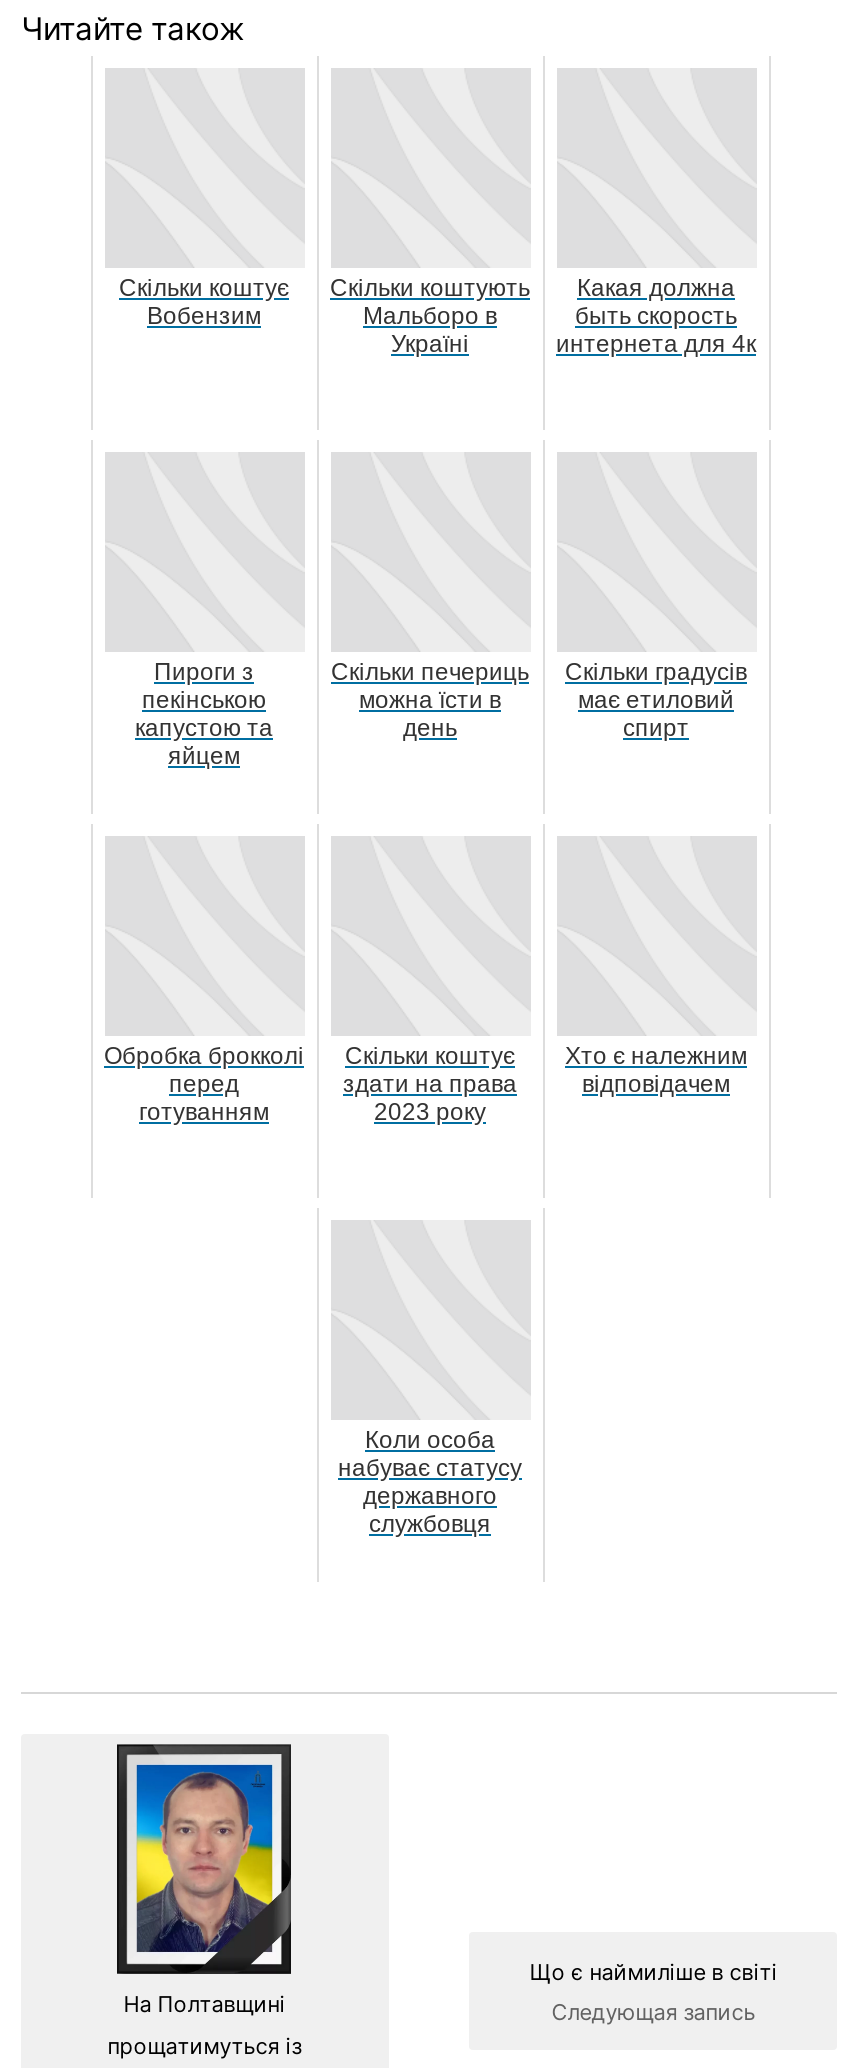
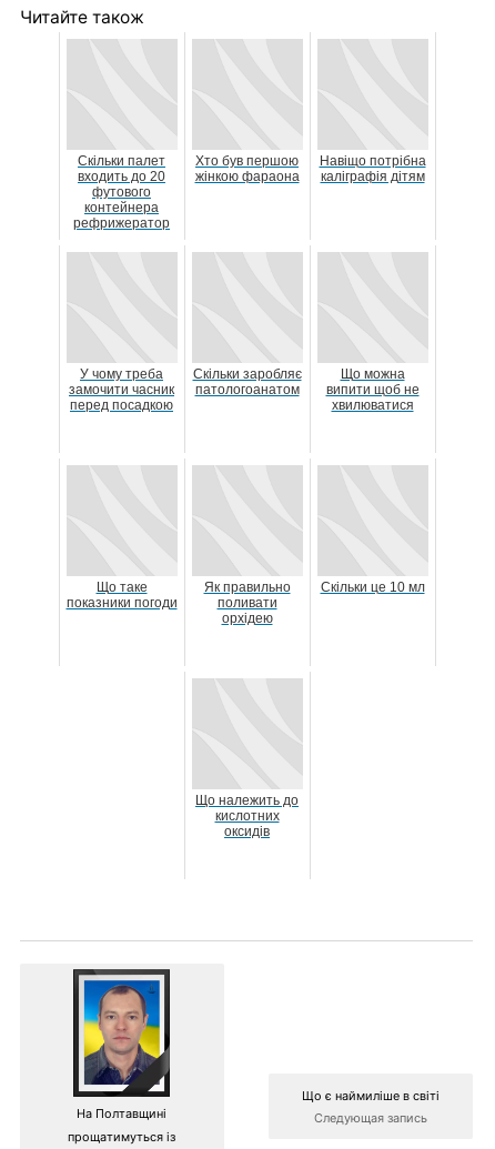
- Скільки коштує
- Вобензим
+ Скільки палет
+ входить до 20
+ футового
+ контейнера
+ рефрижератор

- Скільки коштують
- Мальборо в
- Україні
+ Хто був першою
+ жінкою фараона

- Какая должна
- быть скорость
- интернета для 4к
+ Навіщо потрібна
+ каліграфія дітям

- Пироги з
- пекінською
- капустою та
- яйцем
+ У чому треба
+ замочити часник
+ перед посадкою

- Скільки печериць
- можна їсти в
- день
+ Скільки заробляє
+ патологоанатом

- Скільки градусів
- має етиловий
- спирт
+ Що можна
+ випити щоб не
+ хвилюватися

- Обробка брокколі
- перед
- готуванням
+ Що таке
+ показники погоди

- Скільки коштує
- здати на права
- 2023 року
+ Як правильно
+ поливати
+ орхідею

- Хто є належним
- відповідачем
+ Скільки це 10 мл

- Коли особа
- набуває статусу
- державного
- службовця
+ Що належить до
+ кислотних
+ оксидів
